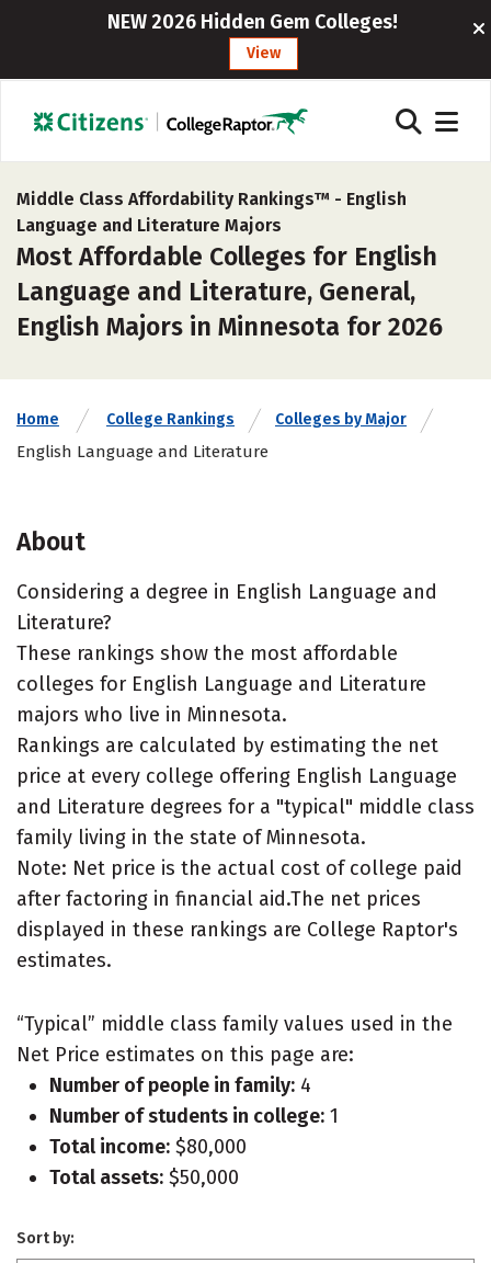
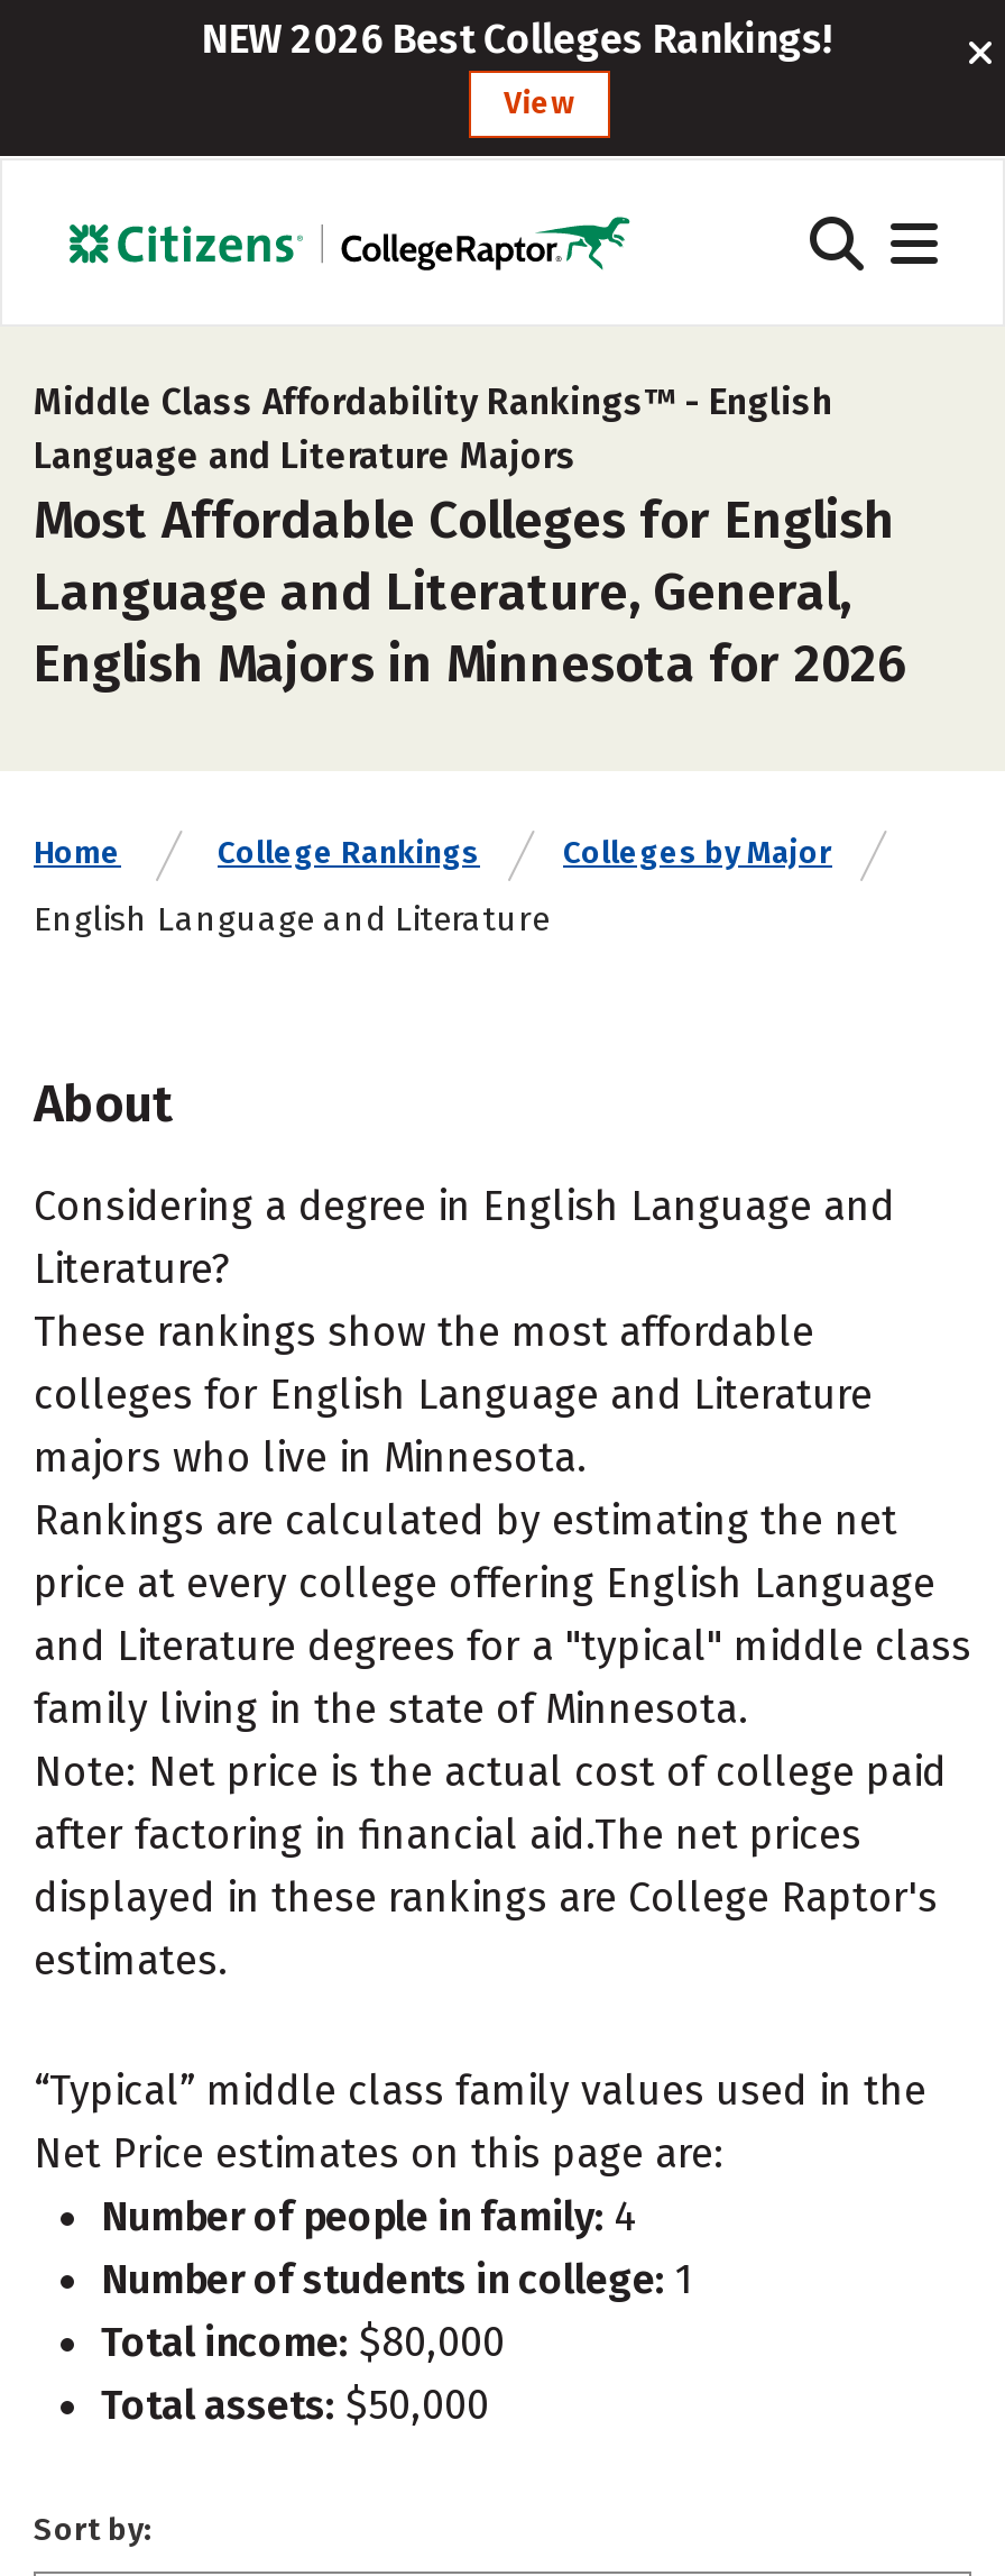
- NEW 2026 Hidden Gem Colleges!
+ NEW 2026 Best Colleges Rankings!
